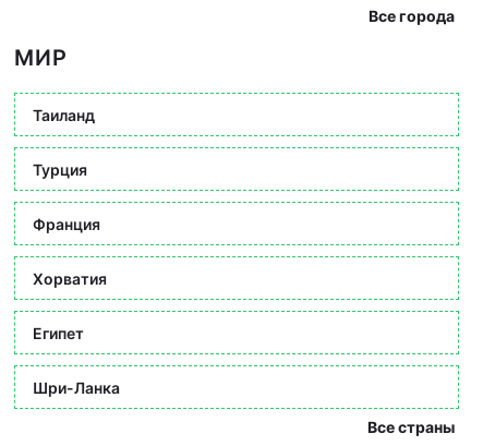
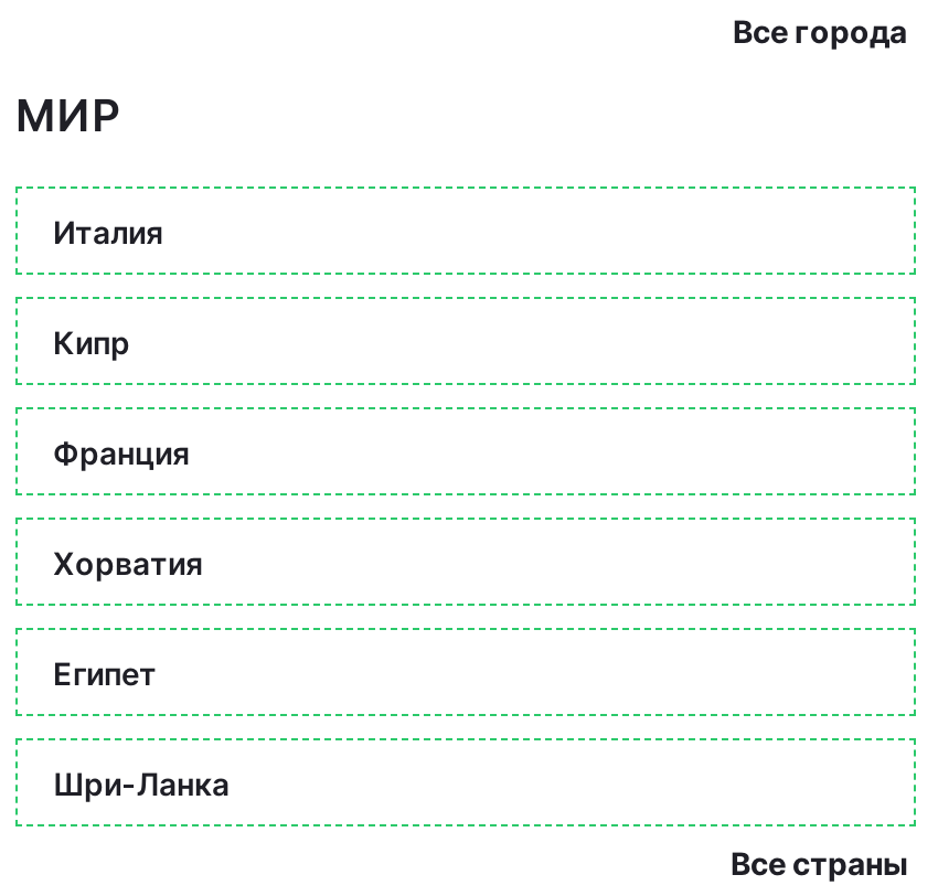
- Таиланд
+ Италия

- Турция
+ Кипр
